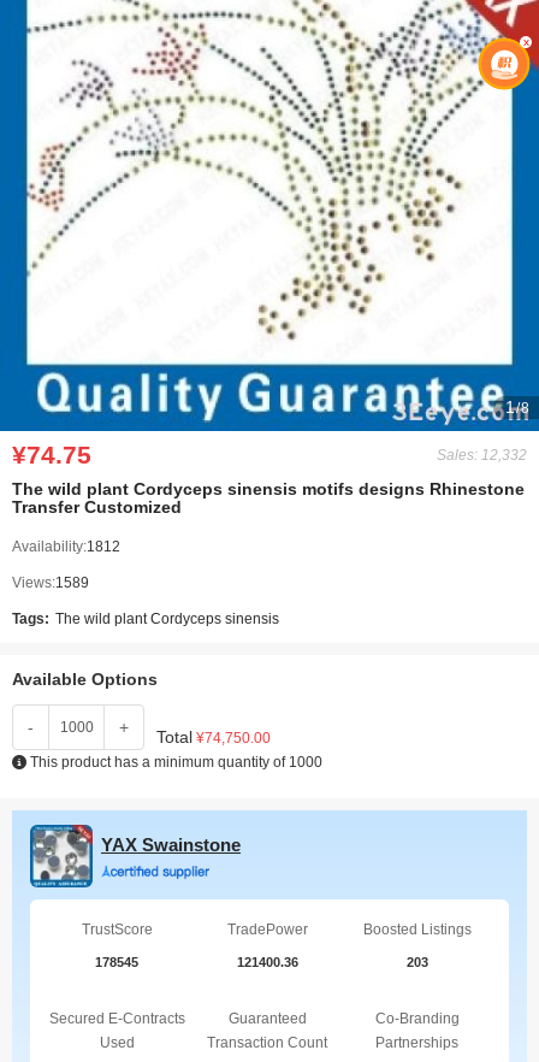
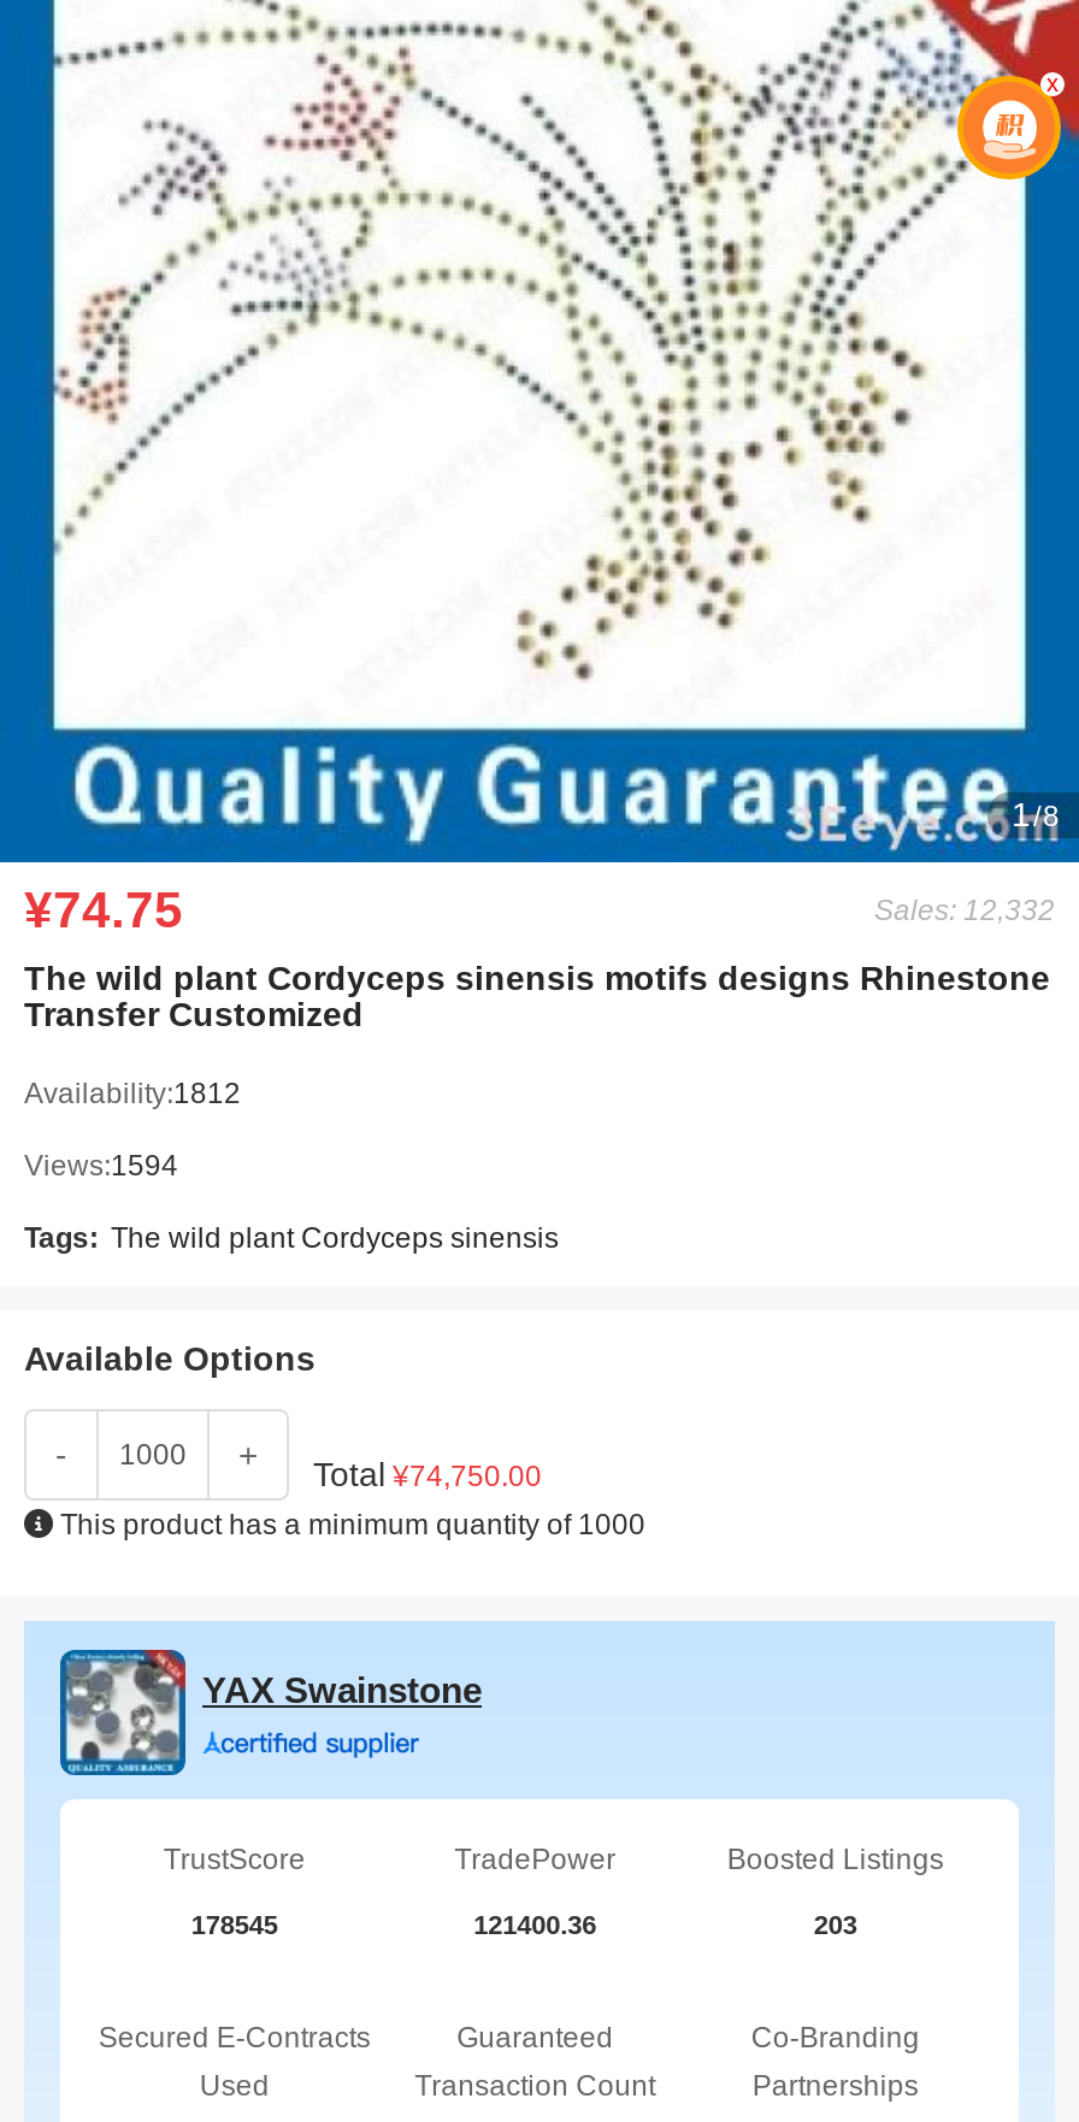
- Views:1589
+ Views:1594
